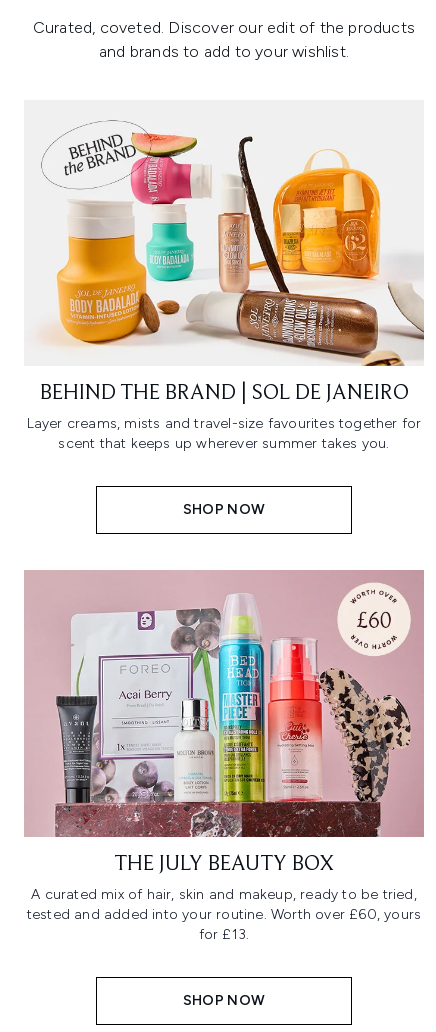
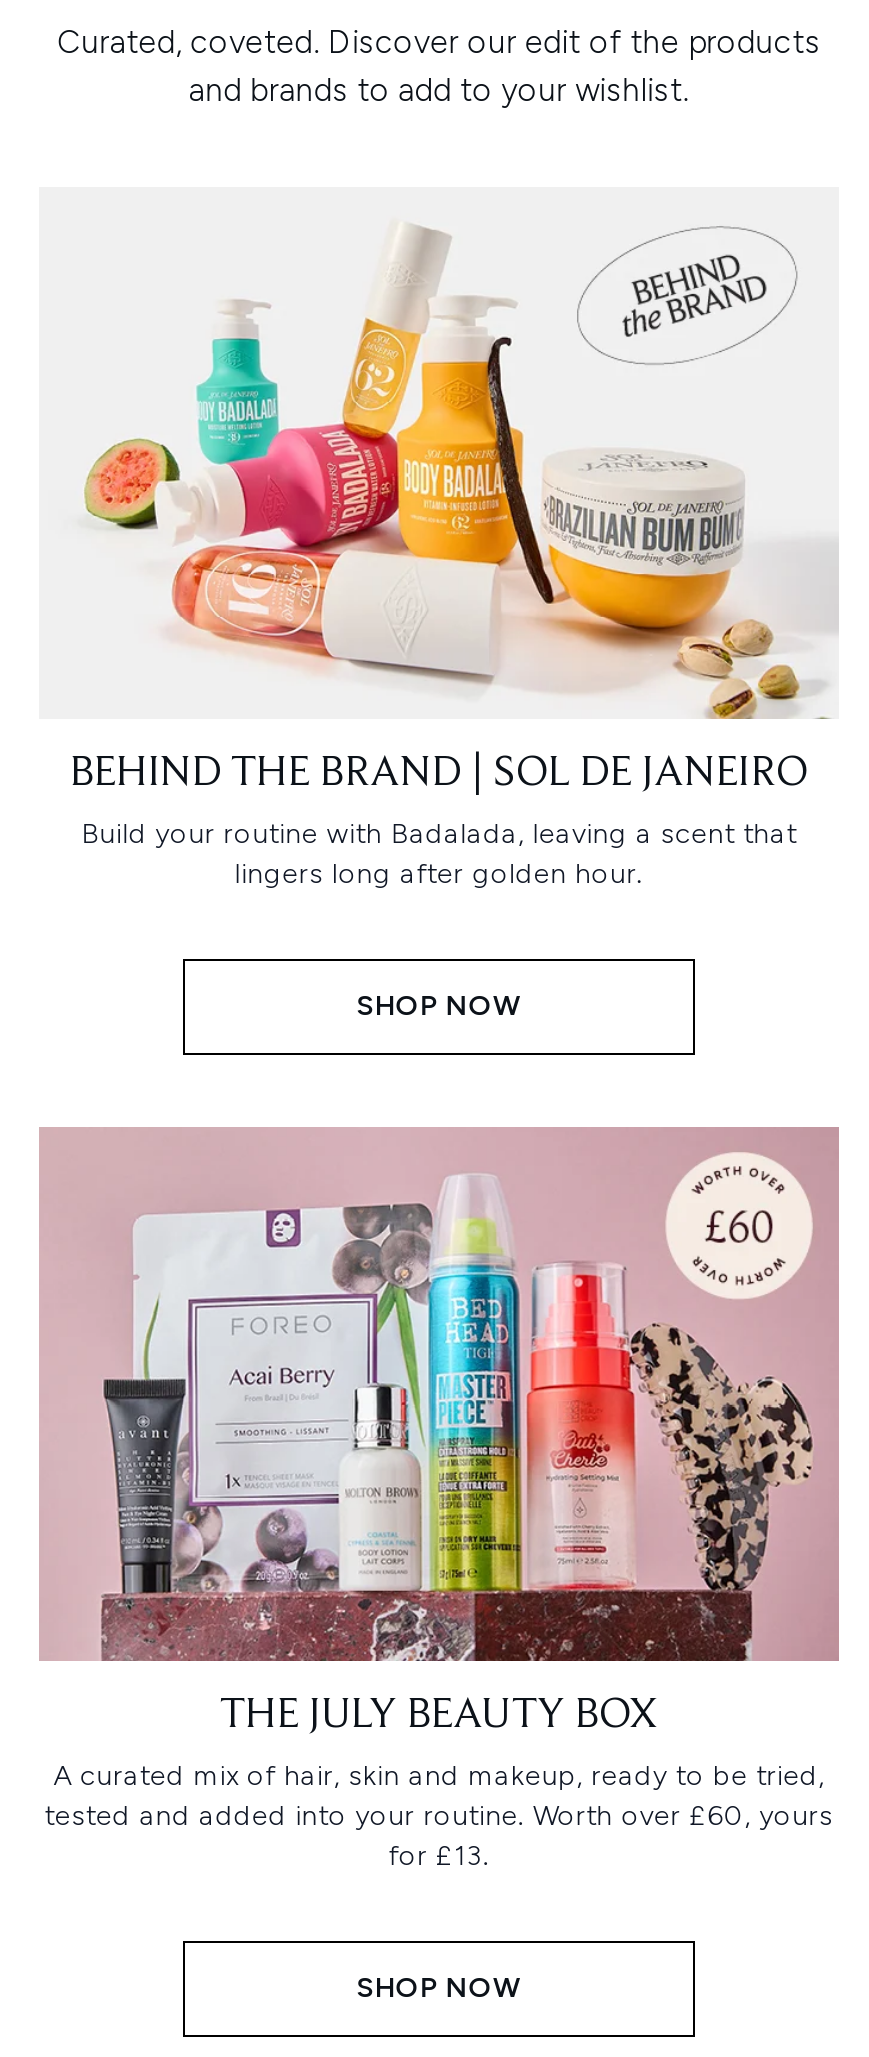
- [image]
+ [image]

- Layer creams, mists and travel-size favourites together for
- scent that keeps up wherever summer takes you.
+ Build your routine with Badalada, leaving a scent that
+ lingers long after golden hour.
